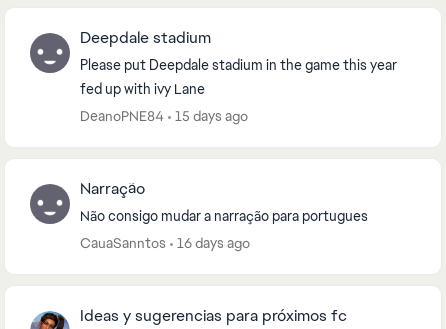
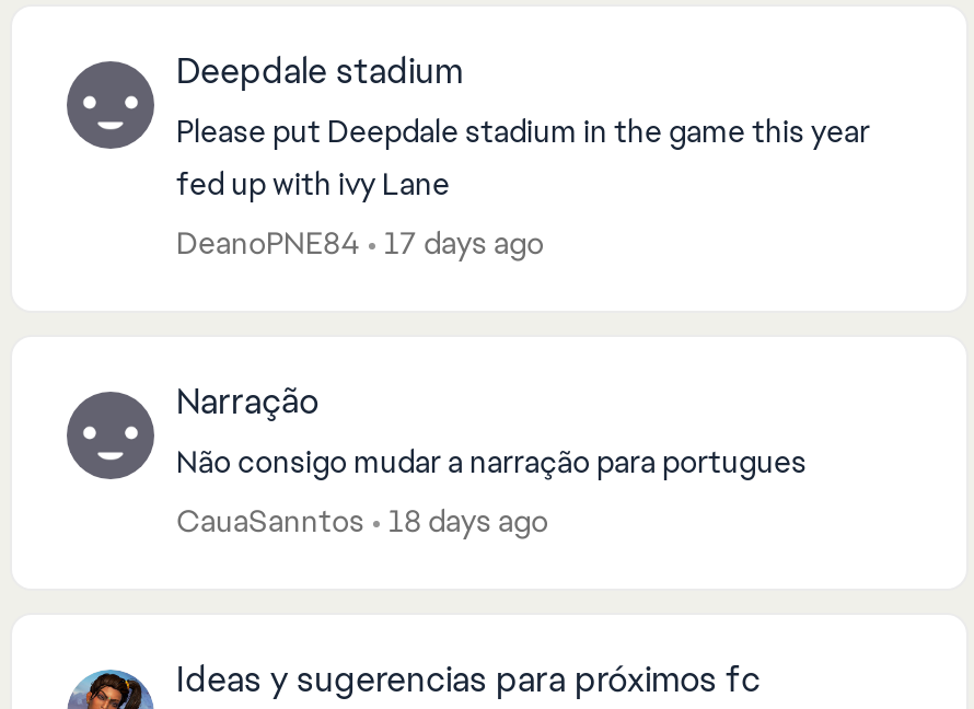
- DeanoPNE84 15 days ago
+ DeanoPNE84 17 days ago

- CauaSanntos 16 days ago
+ CauaSanntos 18 days ago
